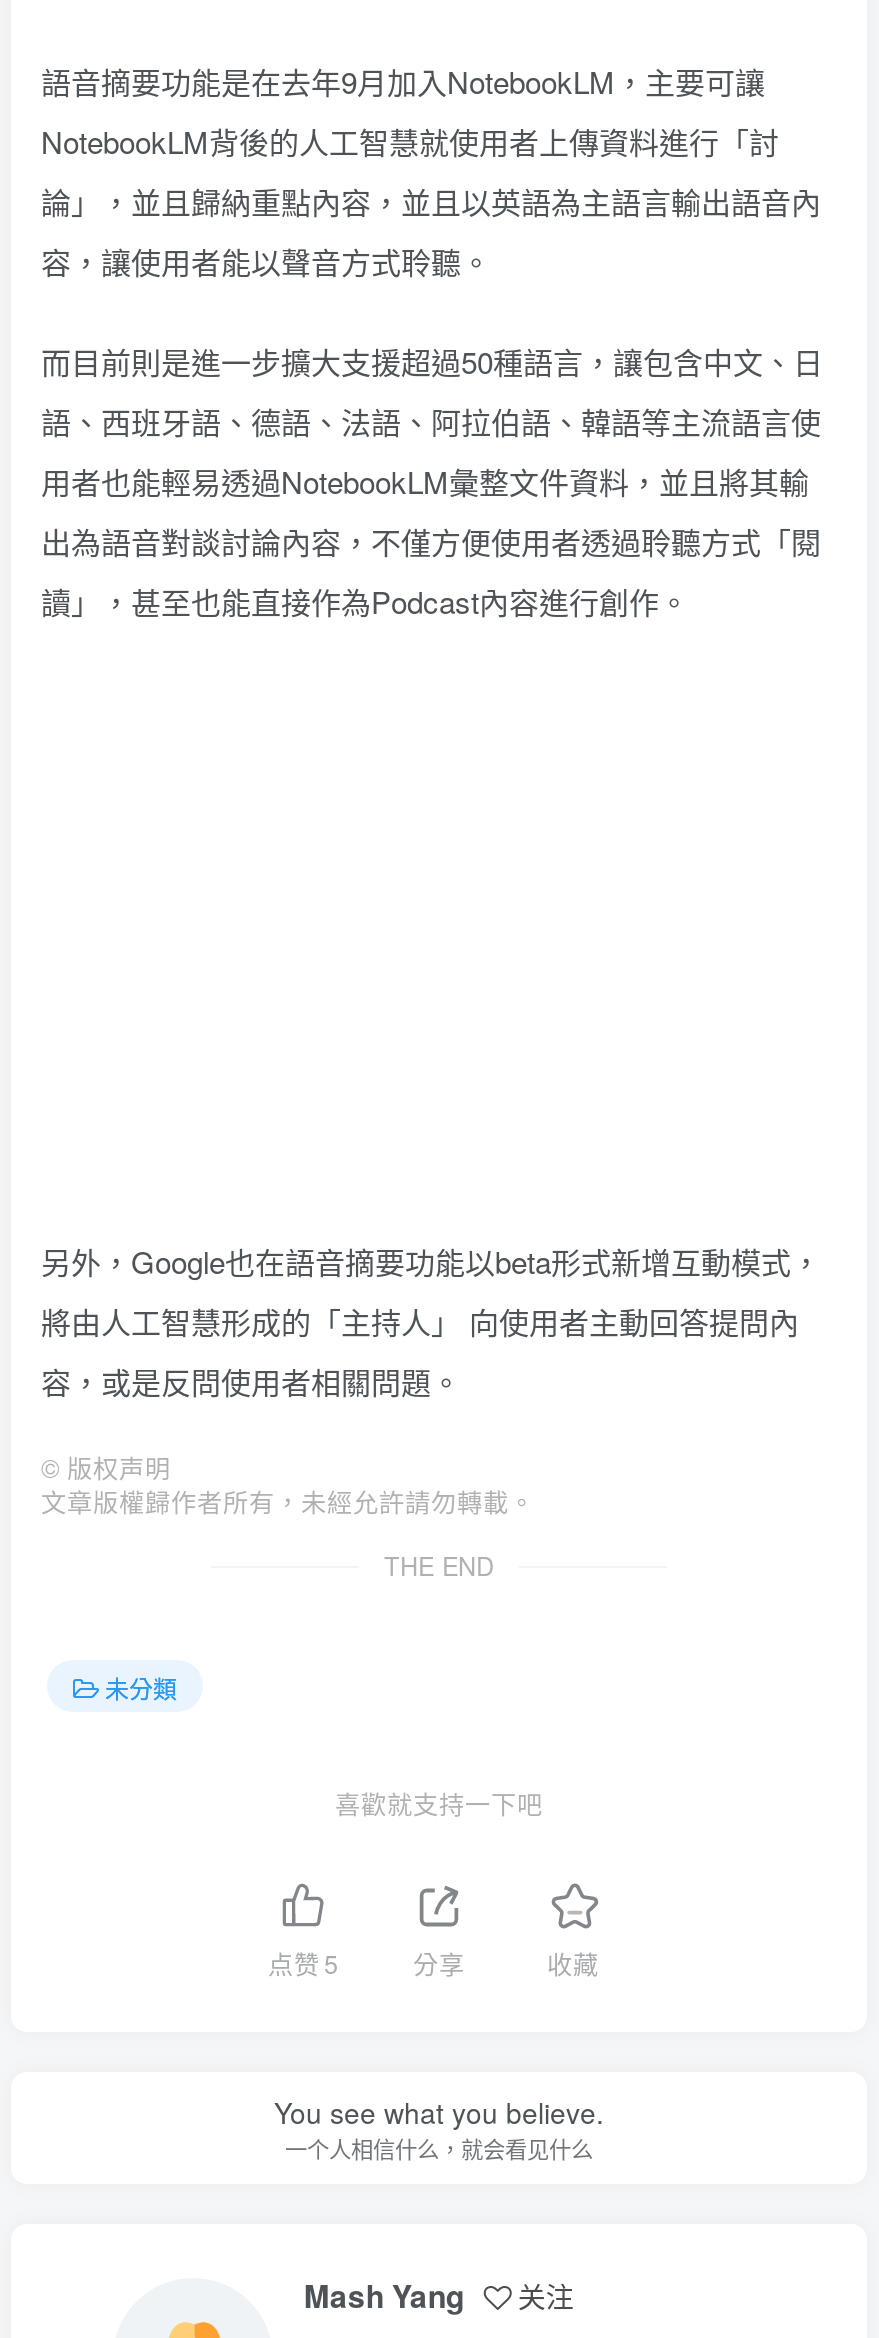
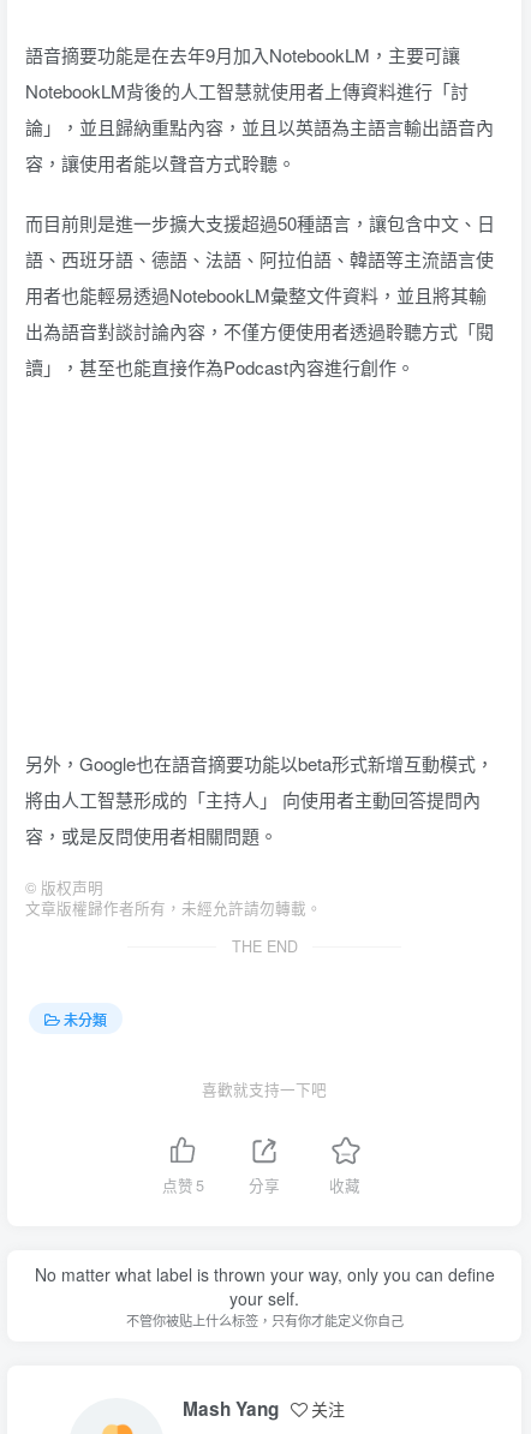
- You see what you believe.
- 一个人相信什么，就会看见什么
+ No matter what label is thrown your way, only you can define
+ your self.
+ 不管你被贴上什么标签，只有你才能定义你自己
